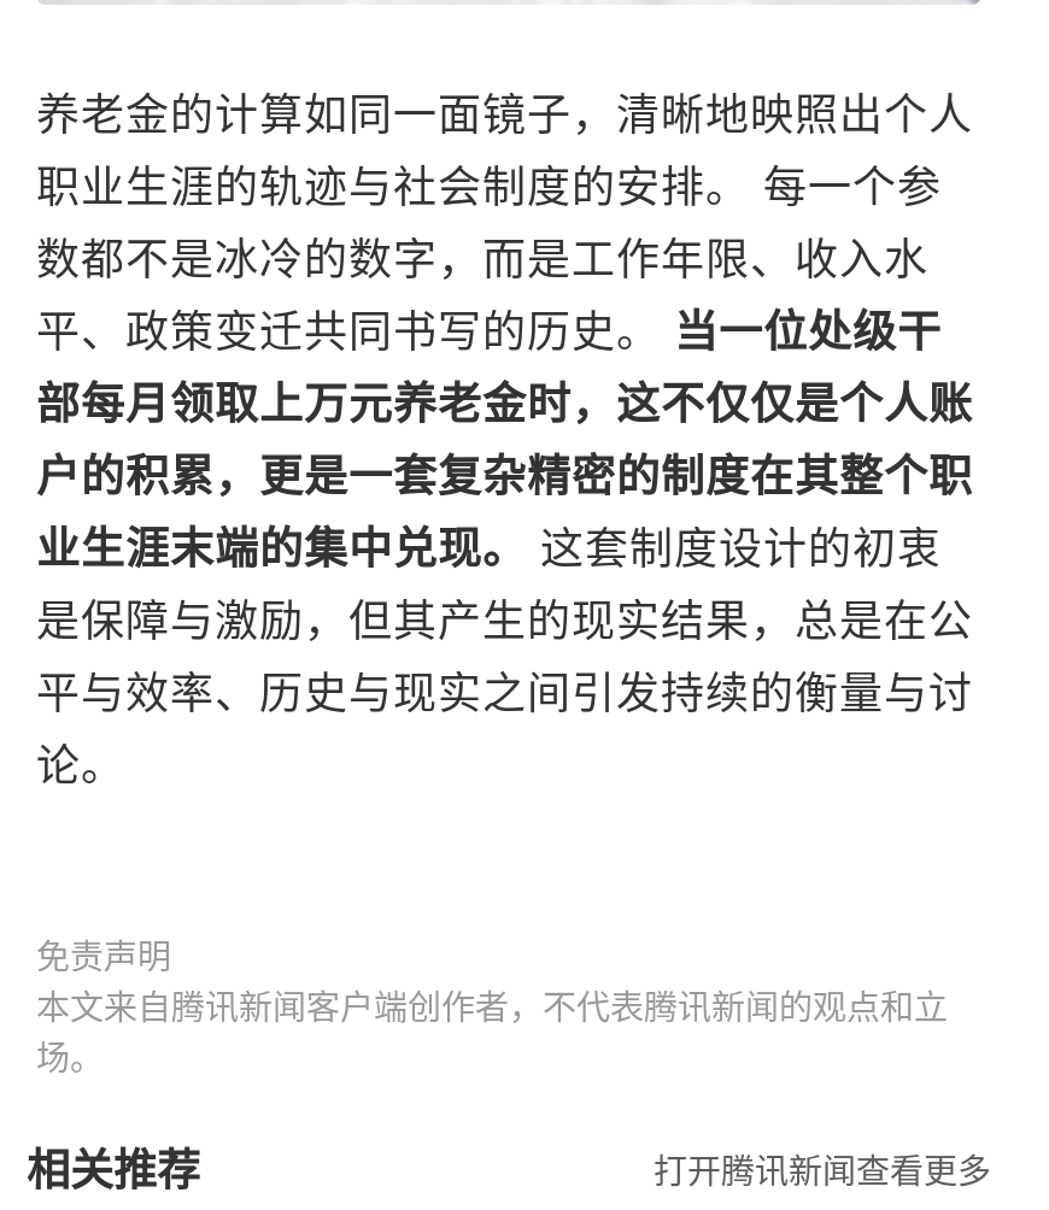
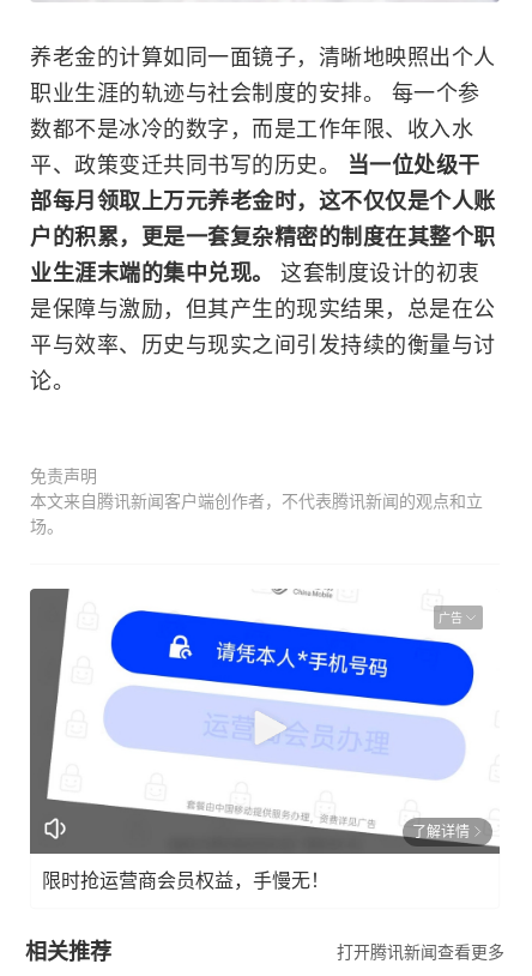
+ [image]
+ 广告

+ 了解详情
+ 限时抢运营商会员权益，手慢无！
